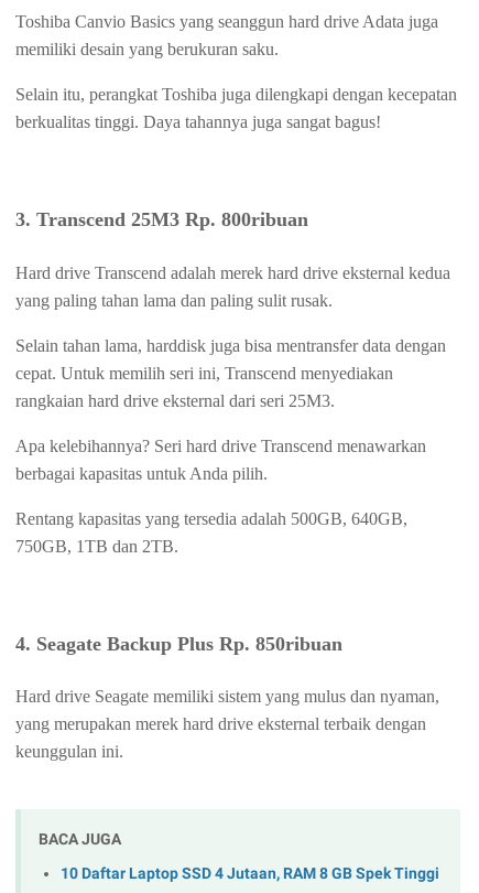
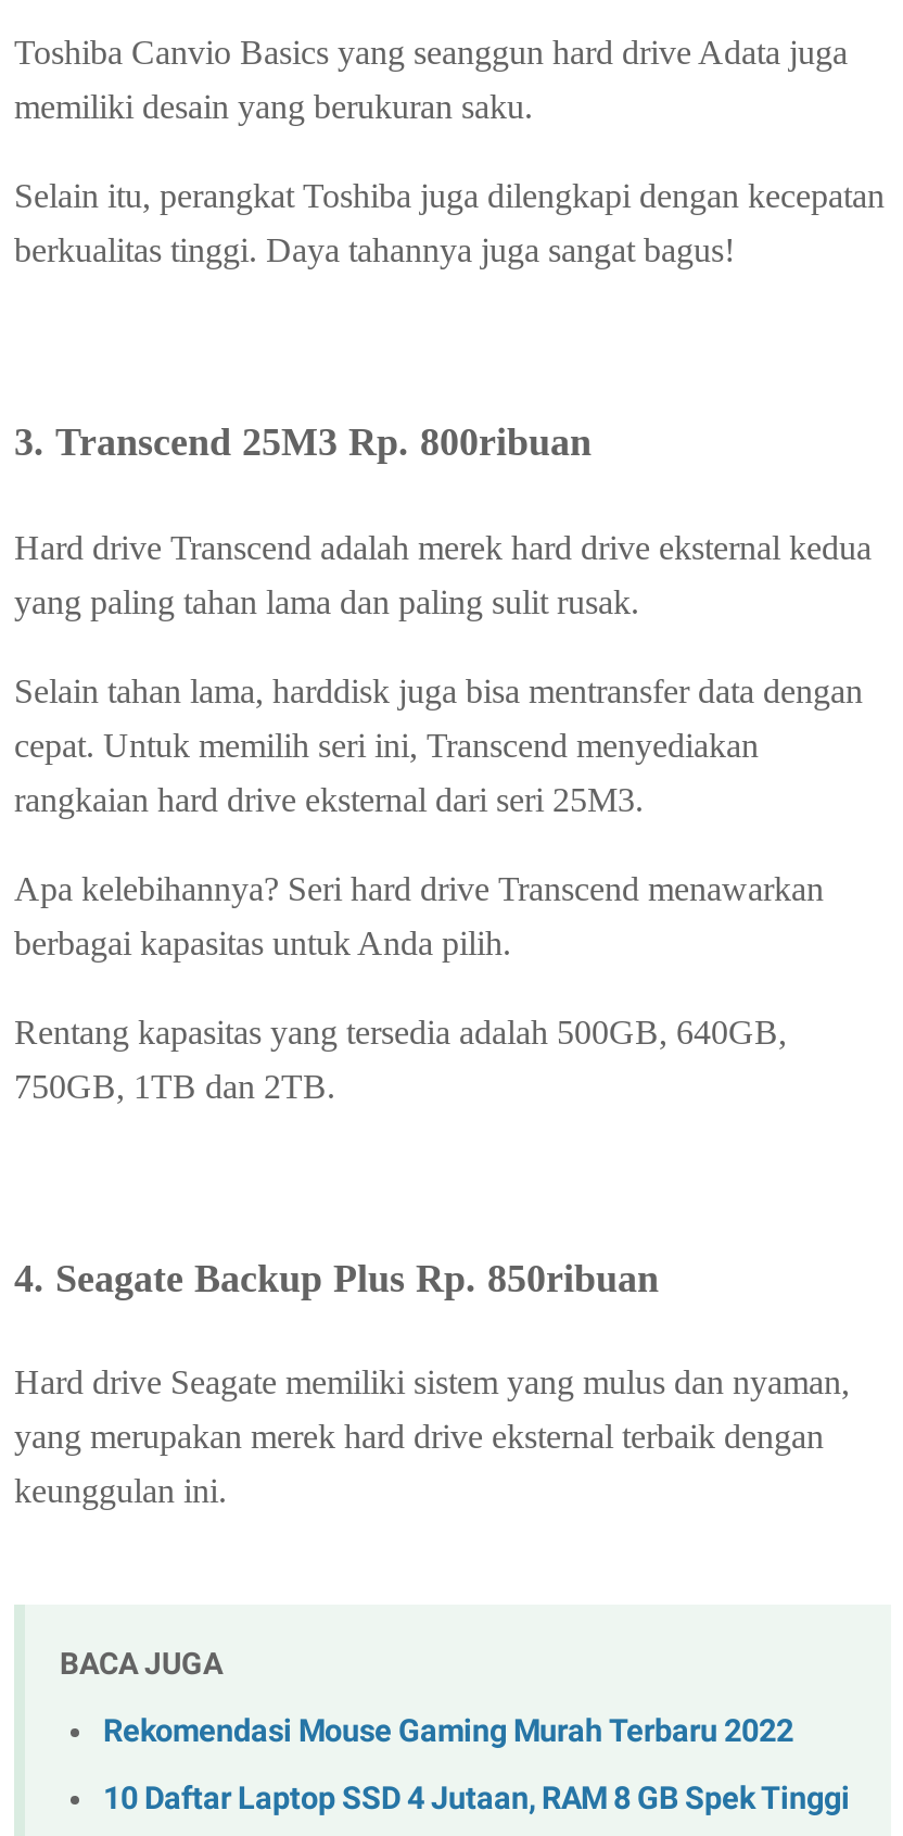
+ Rekomendasi Mouse Gaming Murah Terbaru 2022
